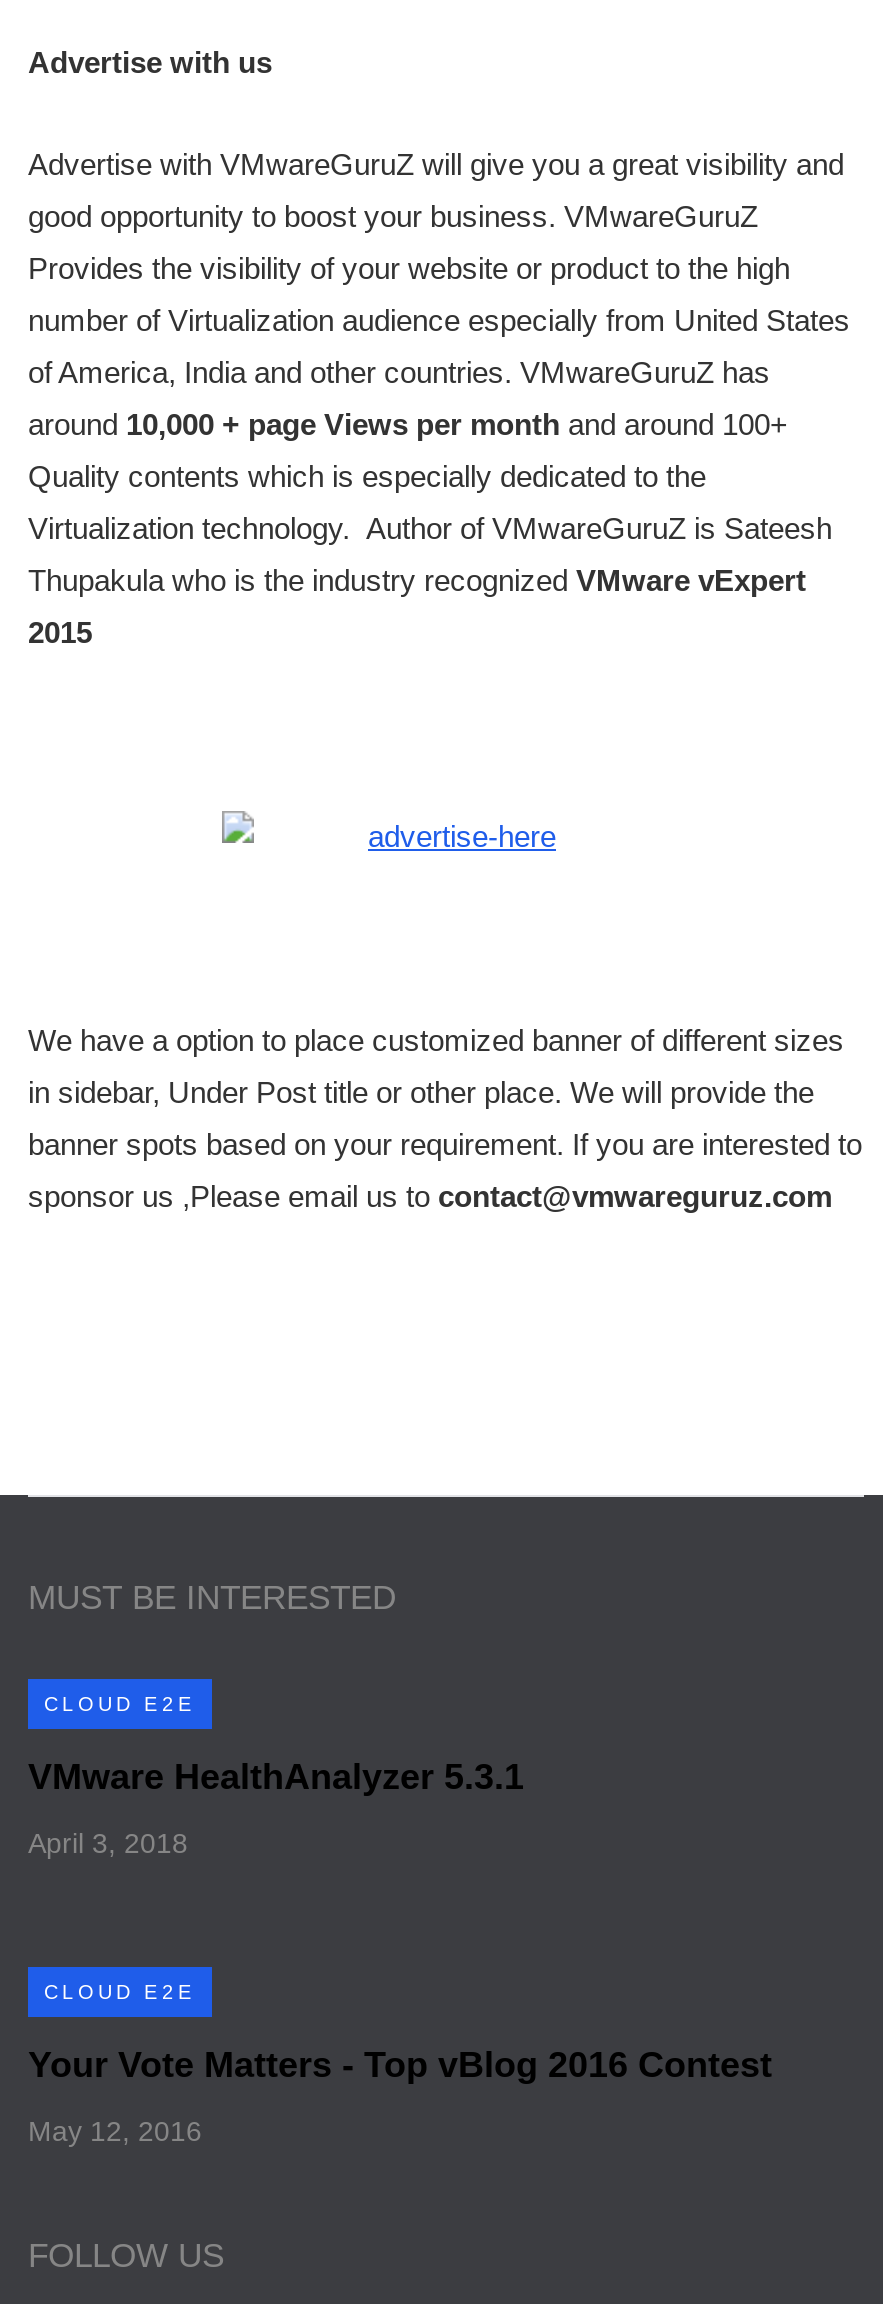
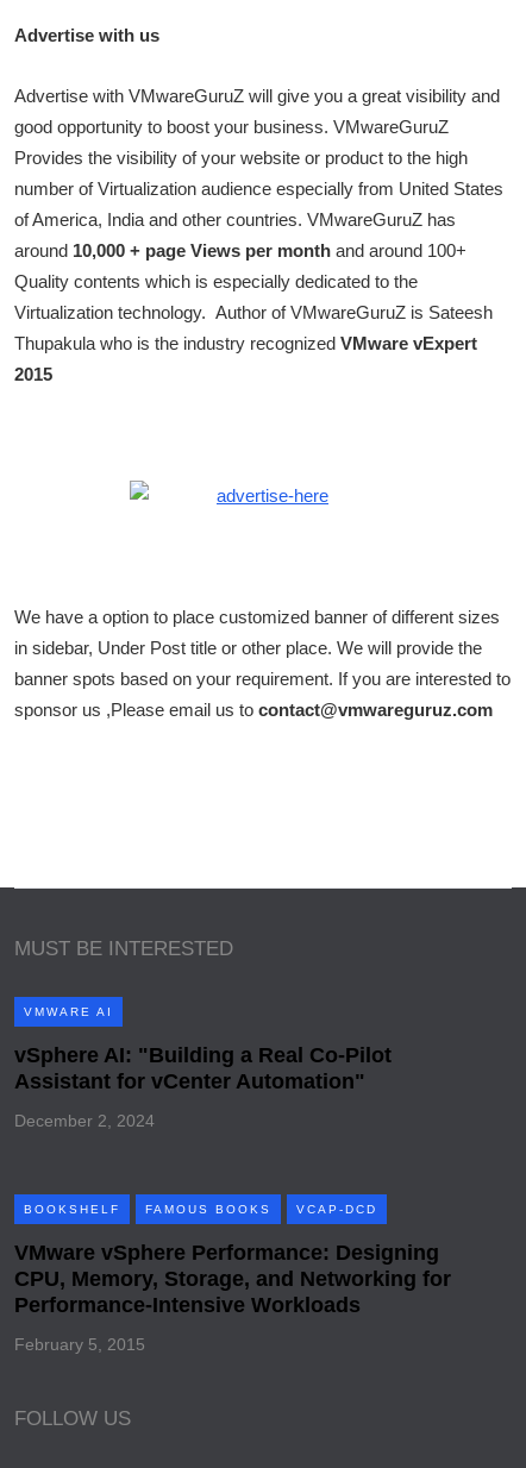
- CLOUD E2E
+ VMWARE AI

- VMware HealthAnalyzer 5.3.1
+ vSphere AI: "Building a Real Co-Pilot
+ Assistant for vCenter Automation"

- April 3, 2018
+ December 2, 2024

- CLOUD E2E
+ BOOKSHELF
+ FAMOUS BOOKS
+ VCAP-DCD

- Your Vote Matters - Top vBlog 2016 Contest
+ VMware vSphere Performance: Designing
+ CPU, Memory, Storage, and Networking for
+ Performance-Intensive Workloads

- May 12, 2016
+ February 5, 2015
